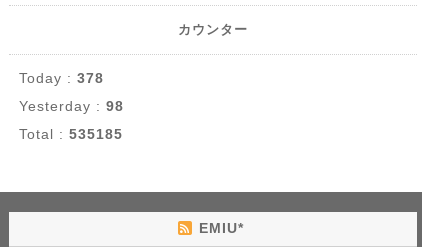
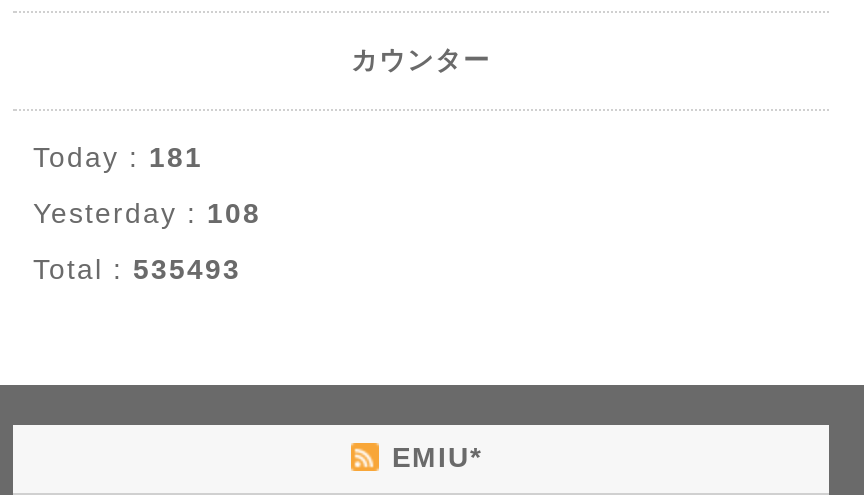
- Today : 378
+ Today : 181

- Yesterday : 98
+ Yesterday : 108

- Total : 535185
+ Total : 535493
